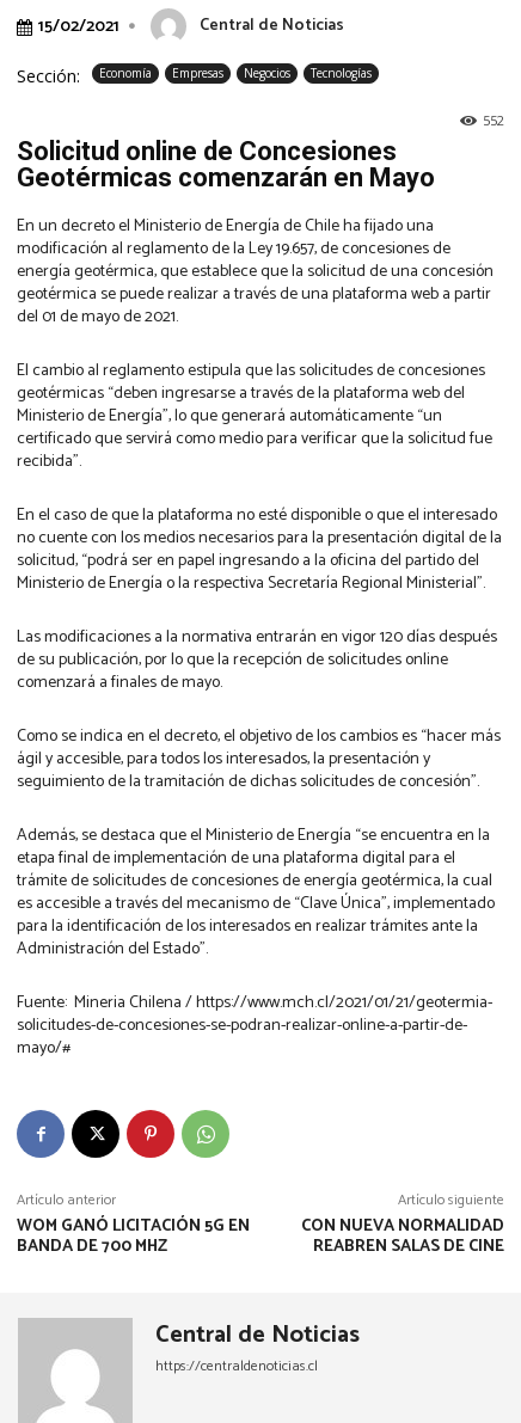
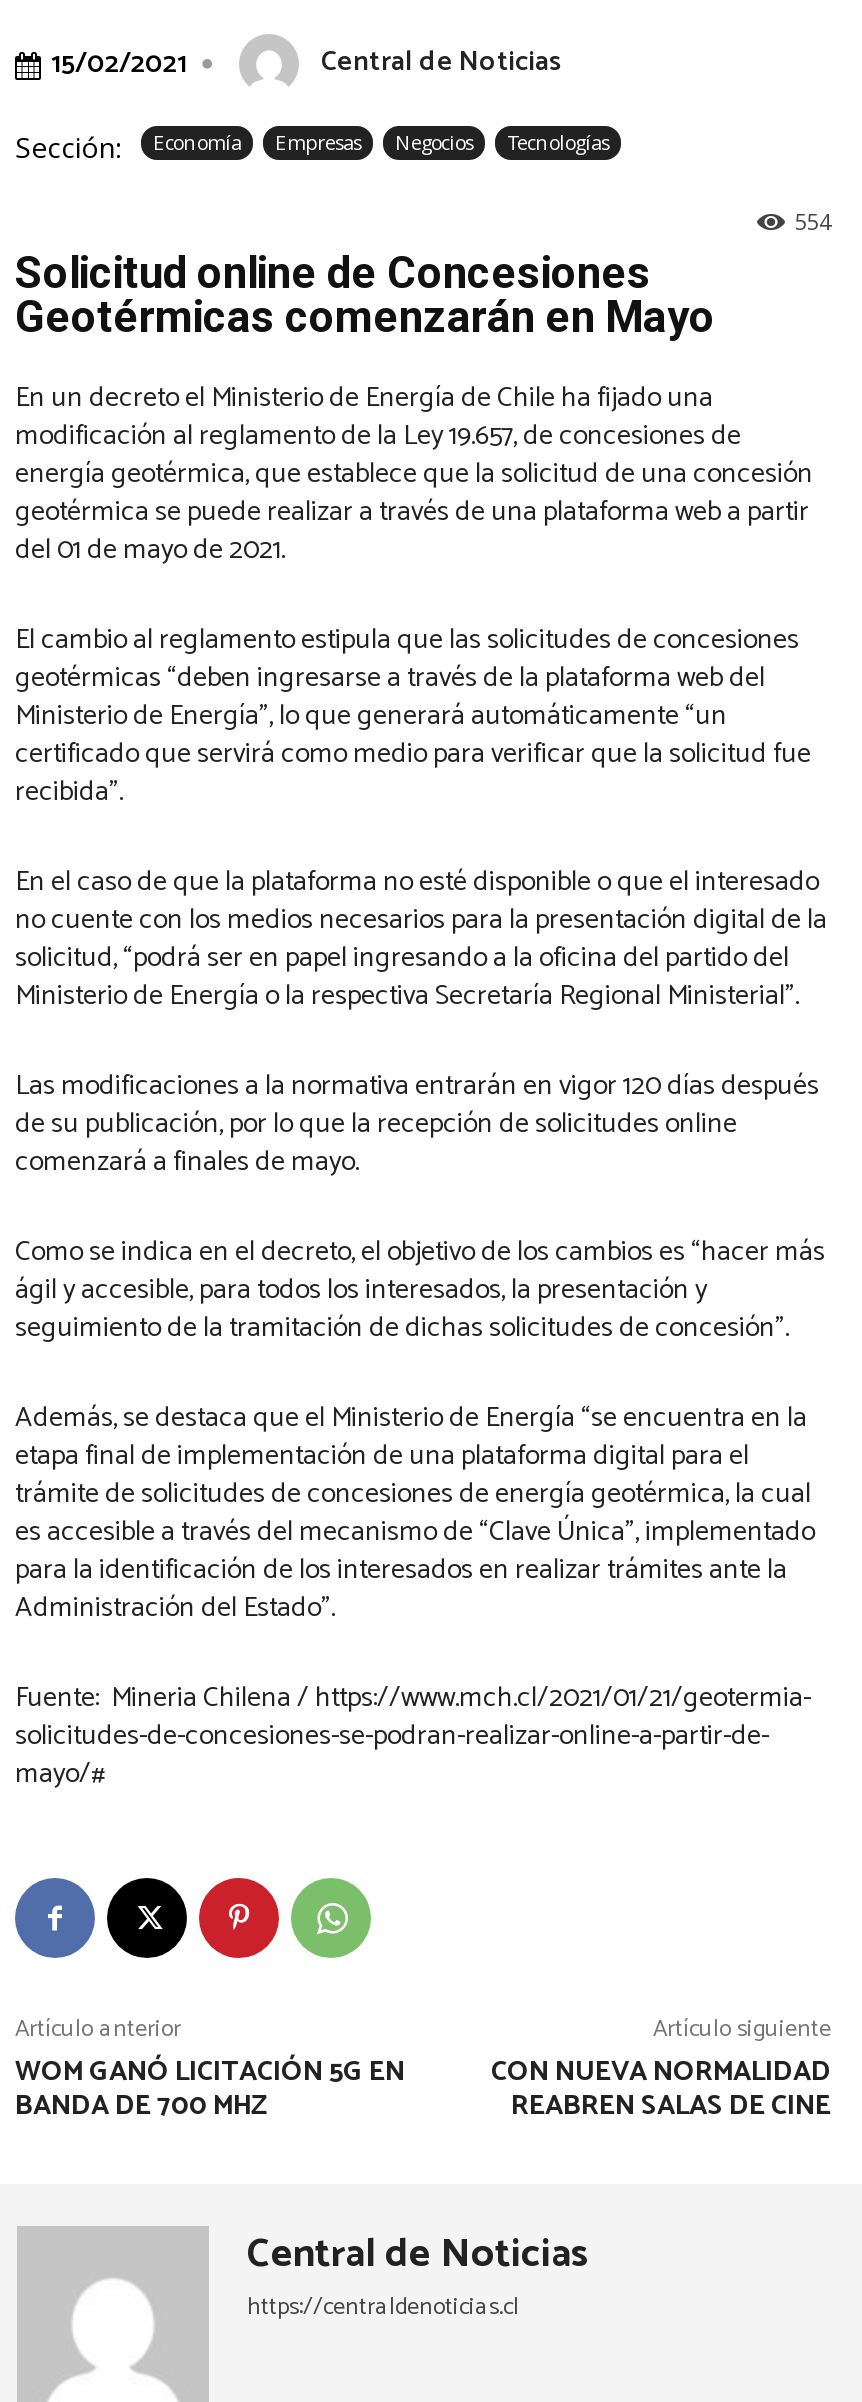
- 552
+ 554
